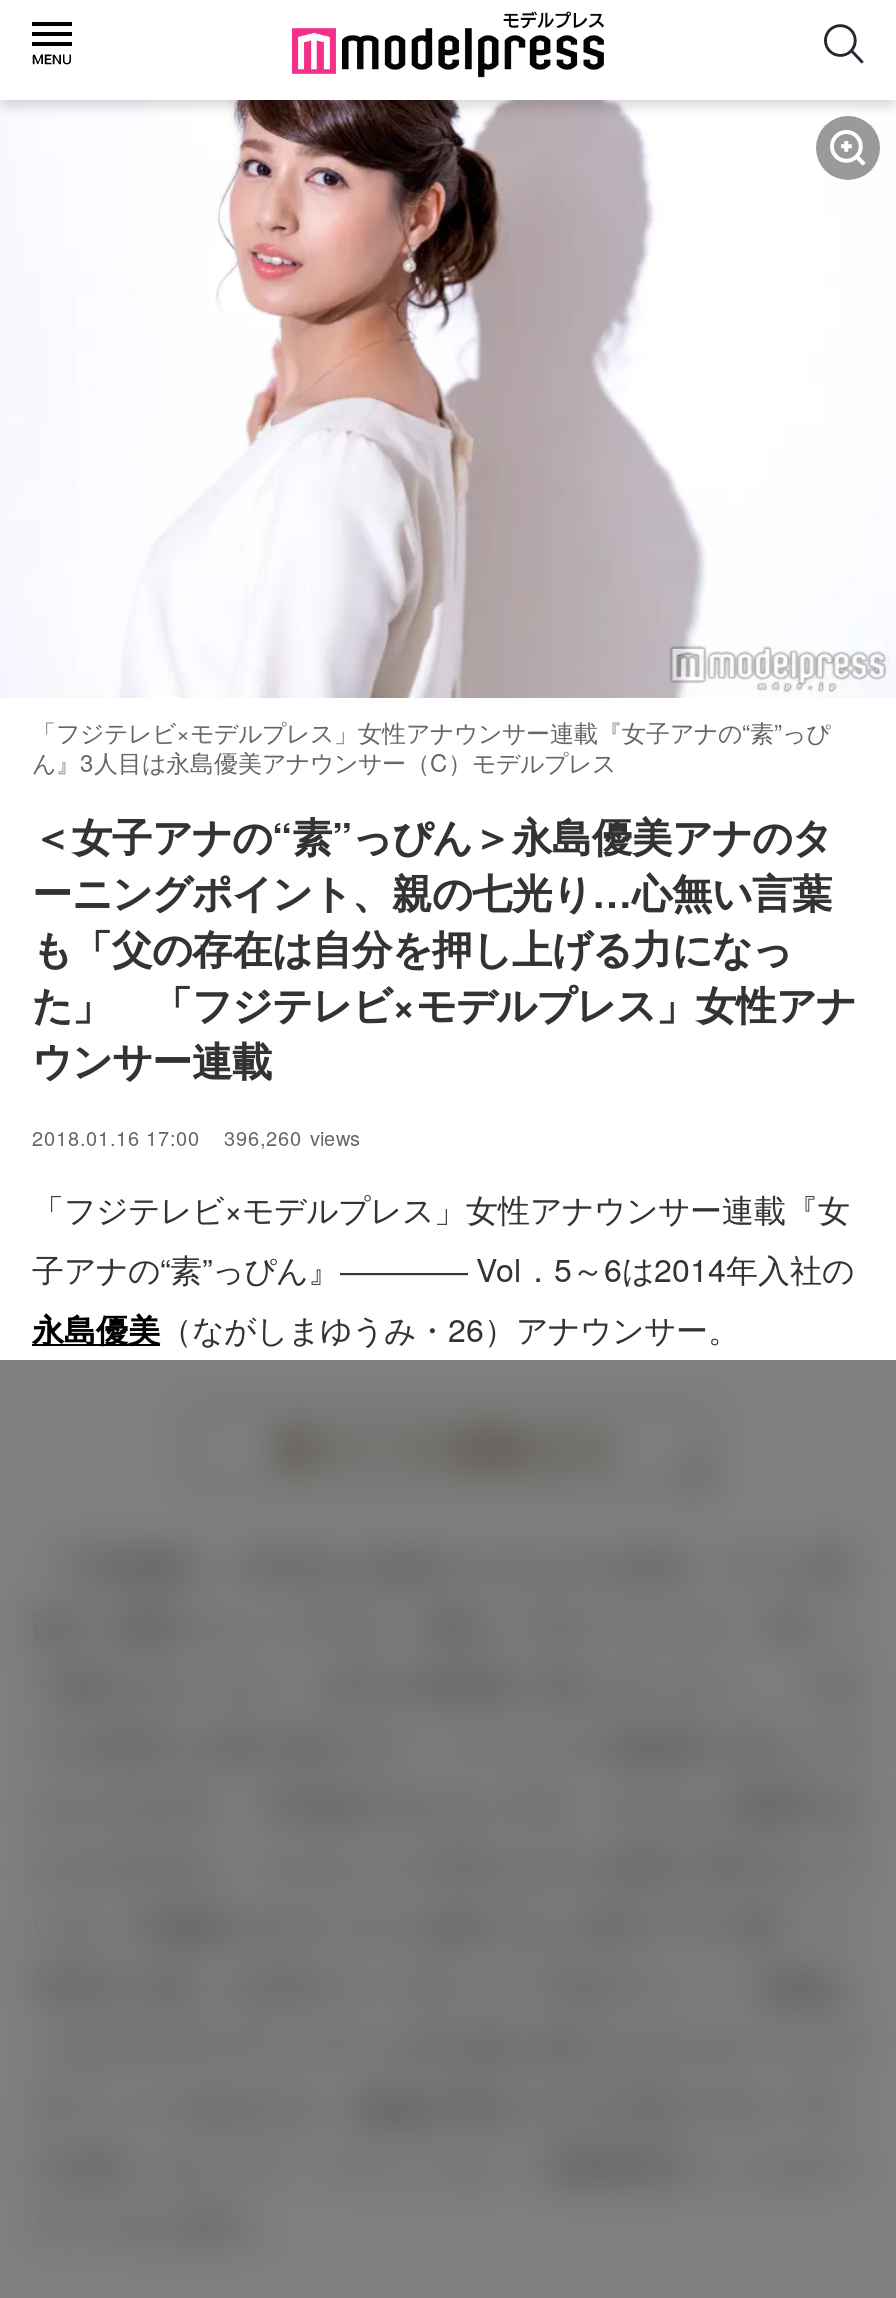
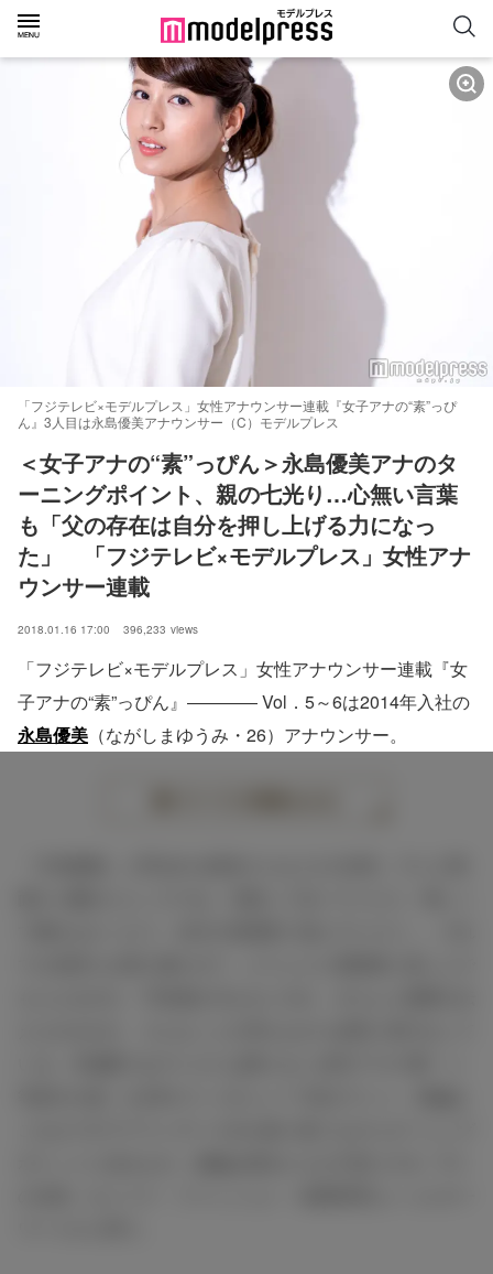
- 2018.01.16 17:00 396,260 views
+ 2018.01.16 17:00 396,233 views
